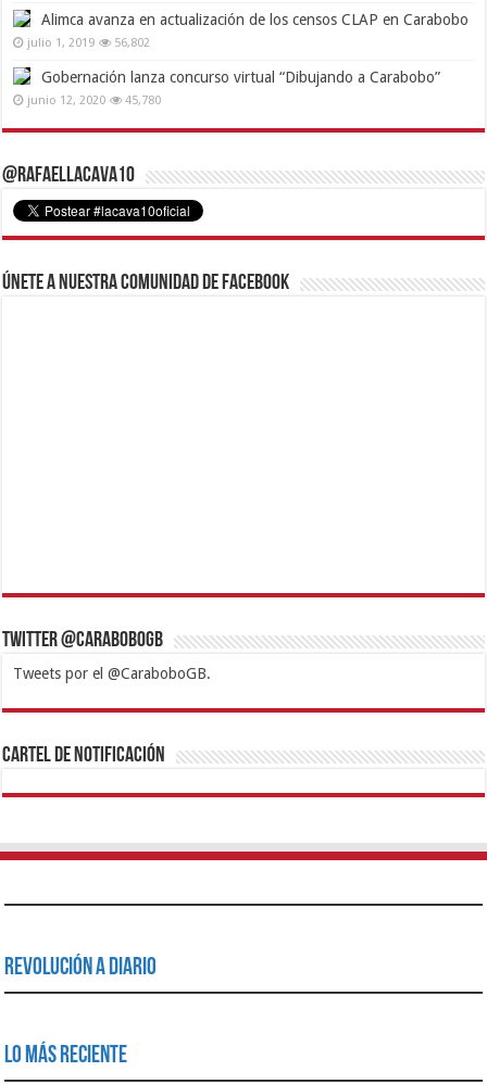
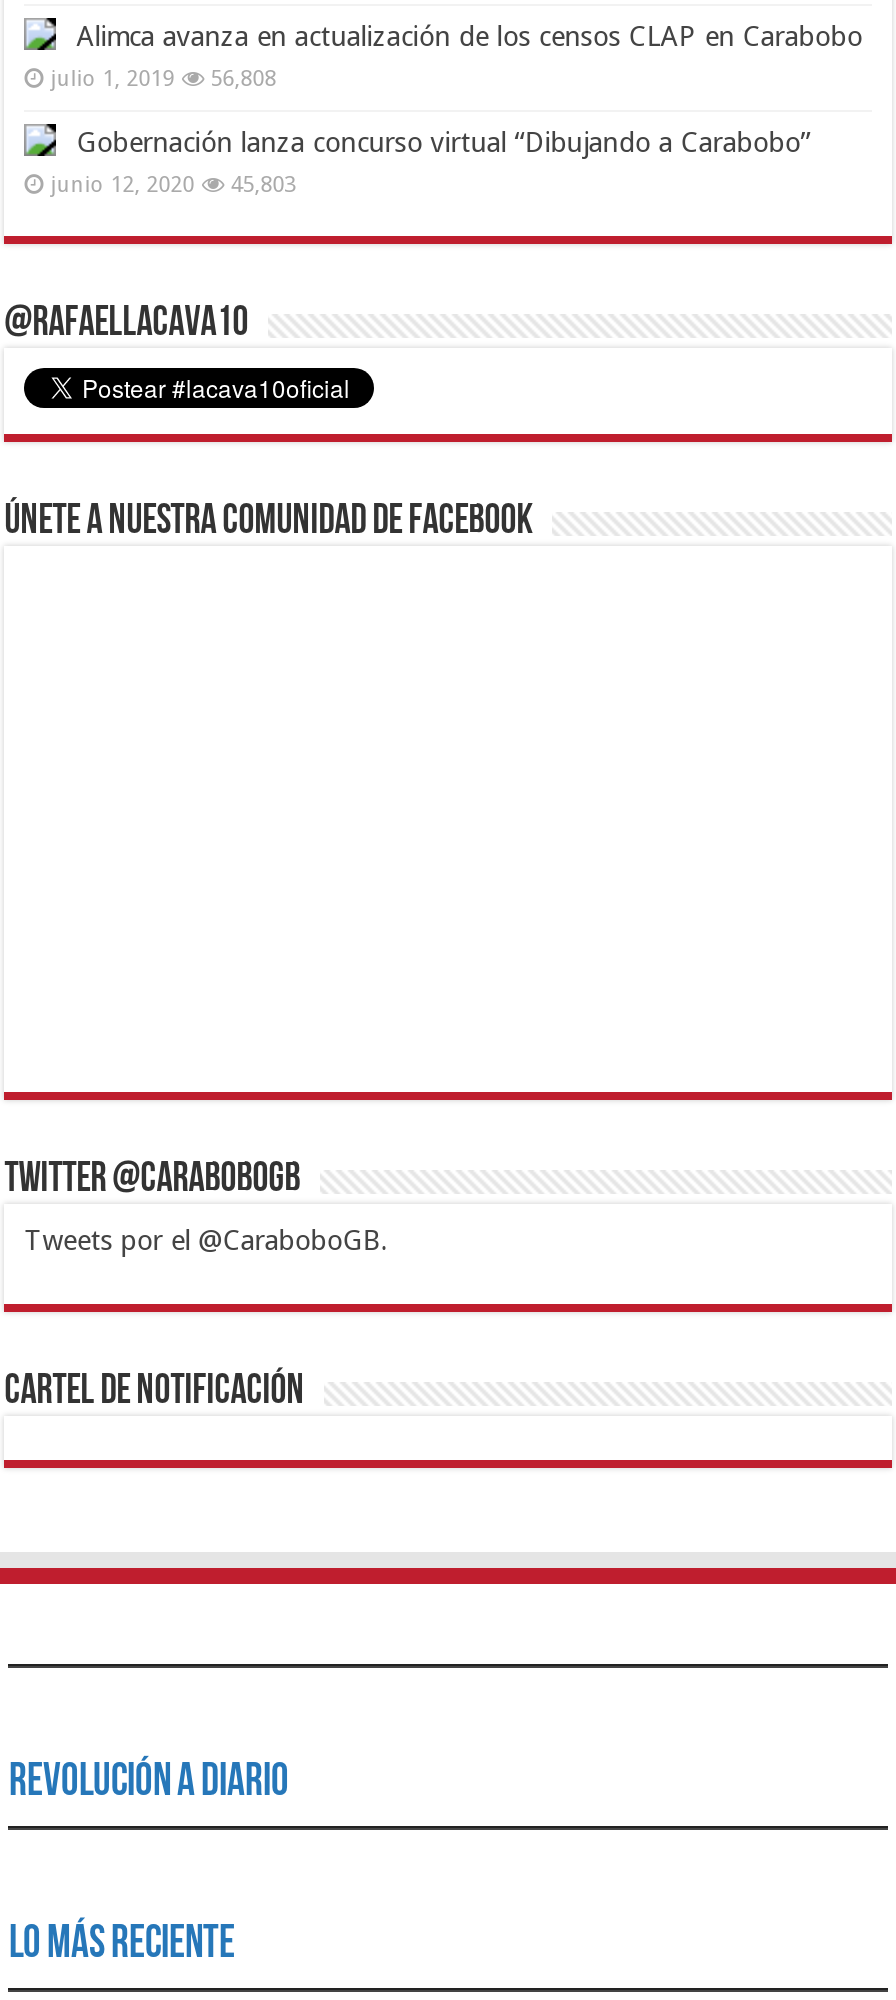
- julio 1, 2019 56,802
+ julio 1, 2019 56,808

- junio 12, 2020 45,780
+ junio 12, 2020 45,803
